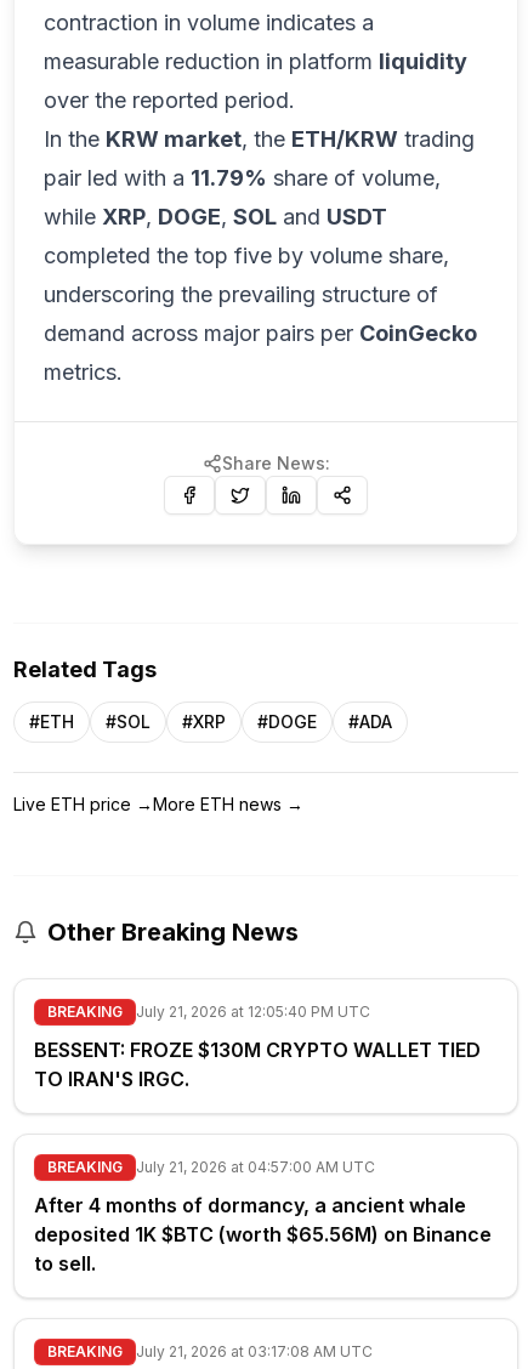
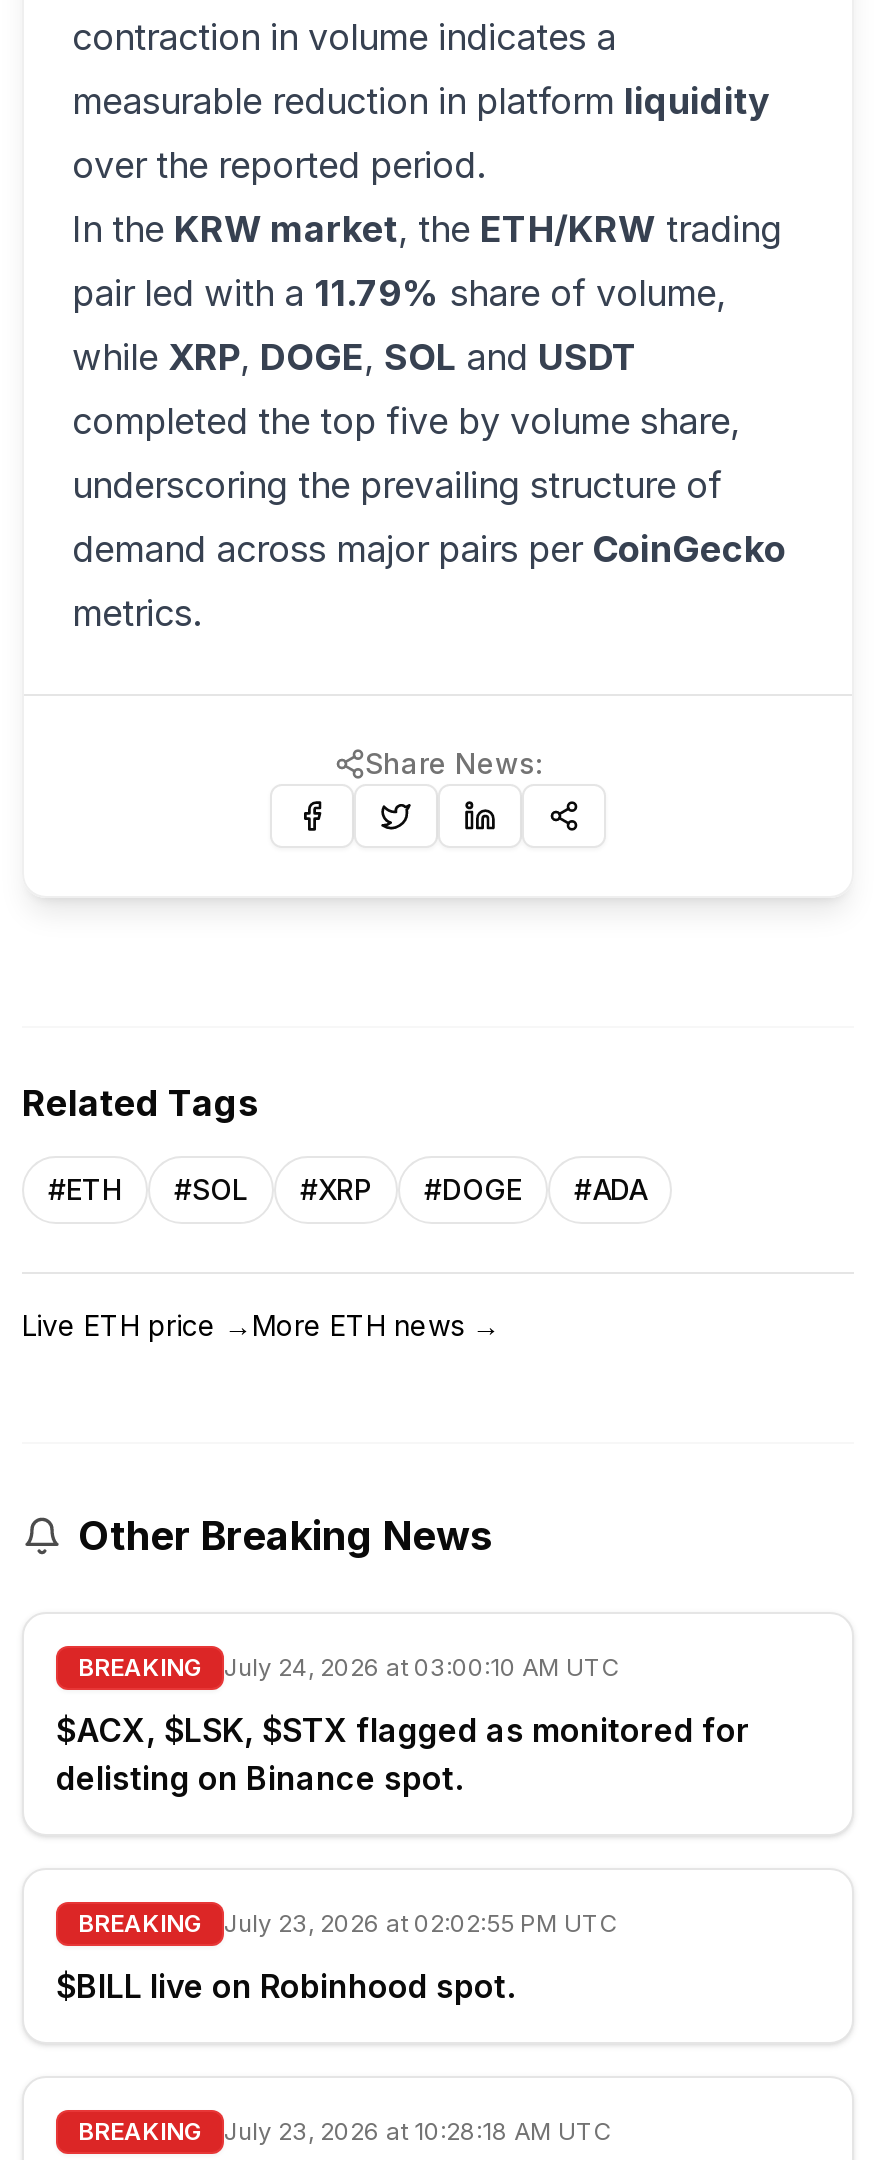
- BREAKING July 21, 2026 at 12:05:40 PM UTC
+ BREAKING July 24, 2026 at 03:00:10 AM UTC

- BESSENT: FROZE $130M CRYPTO WALLET TIED
- TO IRAN'S IRGC.
+ $ACX, $LSK, $STX flagged as monitored for
+ delisting on Binance spot.

- BREAKING July 21, 2026 at 04:57:00 AM UTC
+ BREAKING July 23, 2026 at 02:02:55 PM UTC

- After 4 months of dormancy, a ancient whale
- deposited 1K $BTC (worth $65.56M) on Binance
- to sell.
+ $BILL live on Robinhood spot.

- BREAKING July 21, 2026 at 03:17:08 AM UTC
+ BREAKING July 23, 2026 at 10:28:18 AM UTC
